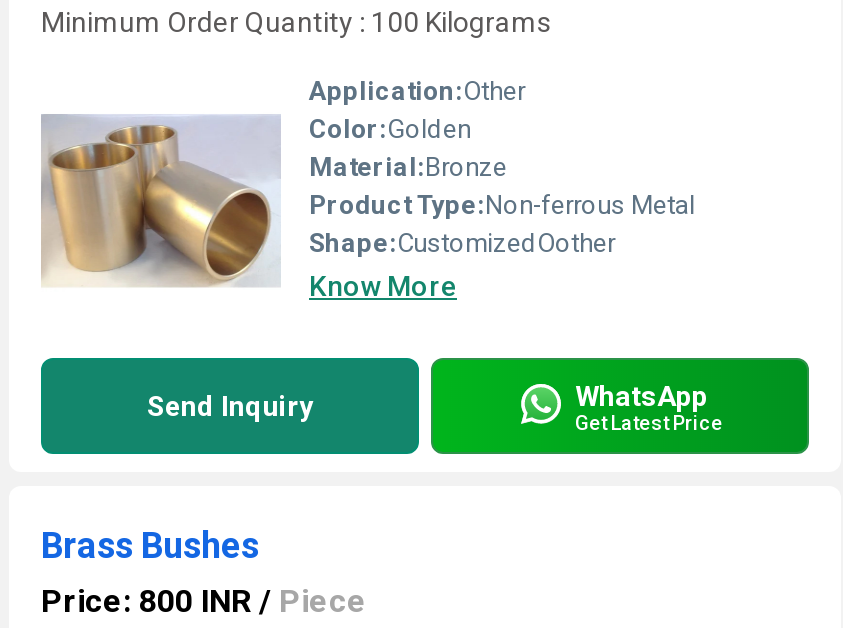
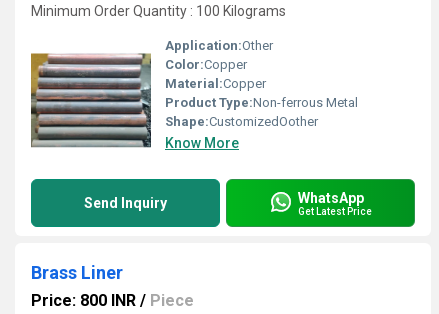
- [image]
- Color:Golden
+ [image]
+ Color:Copper

- Material:Bronze
+ Material:Copper

- Brass Bushes
+ Brass Liner
